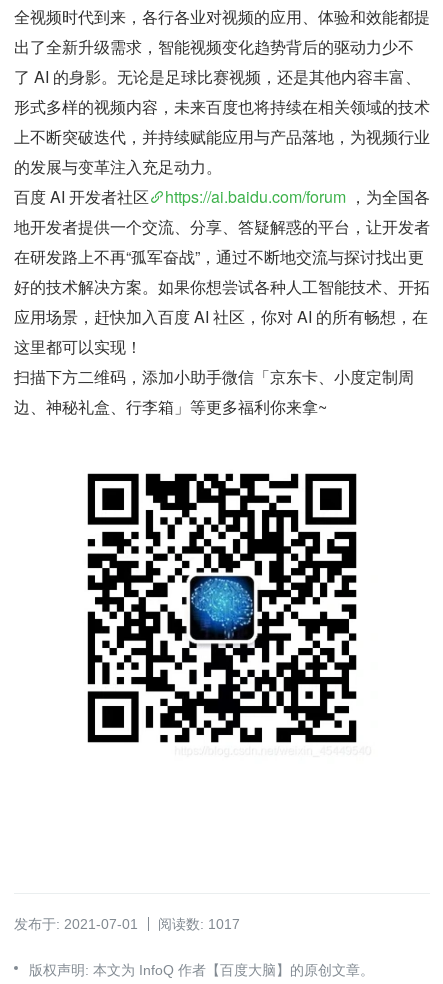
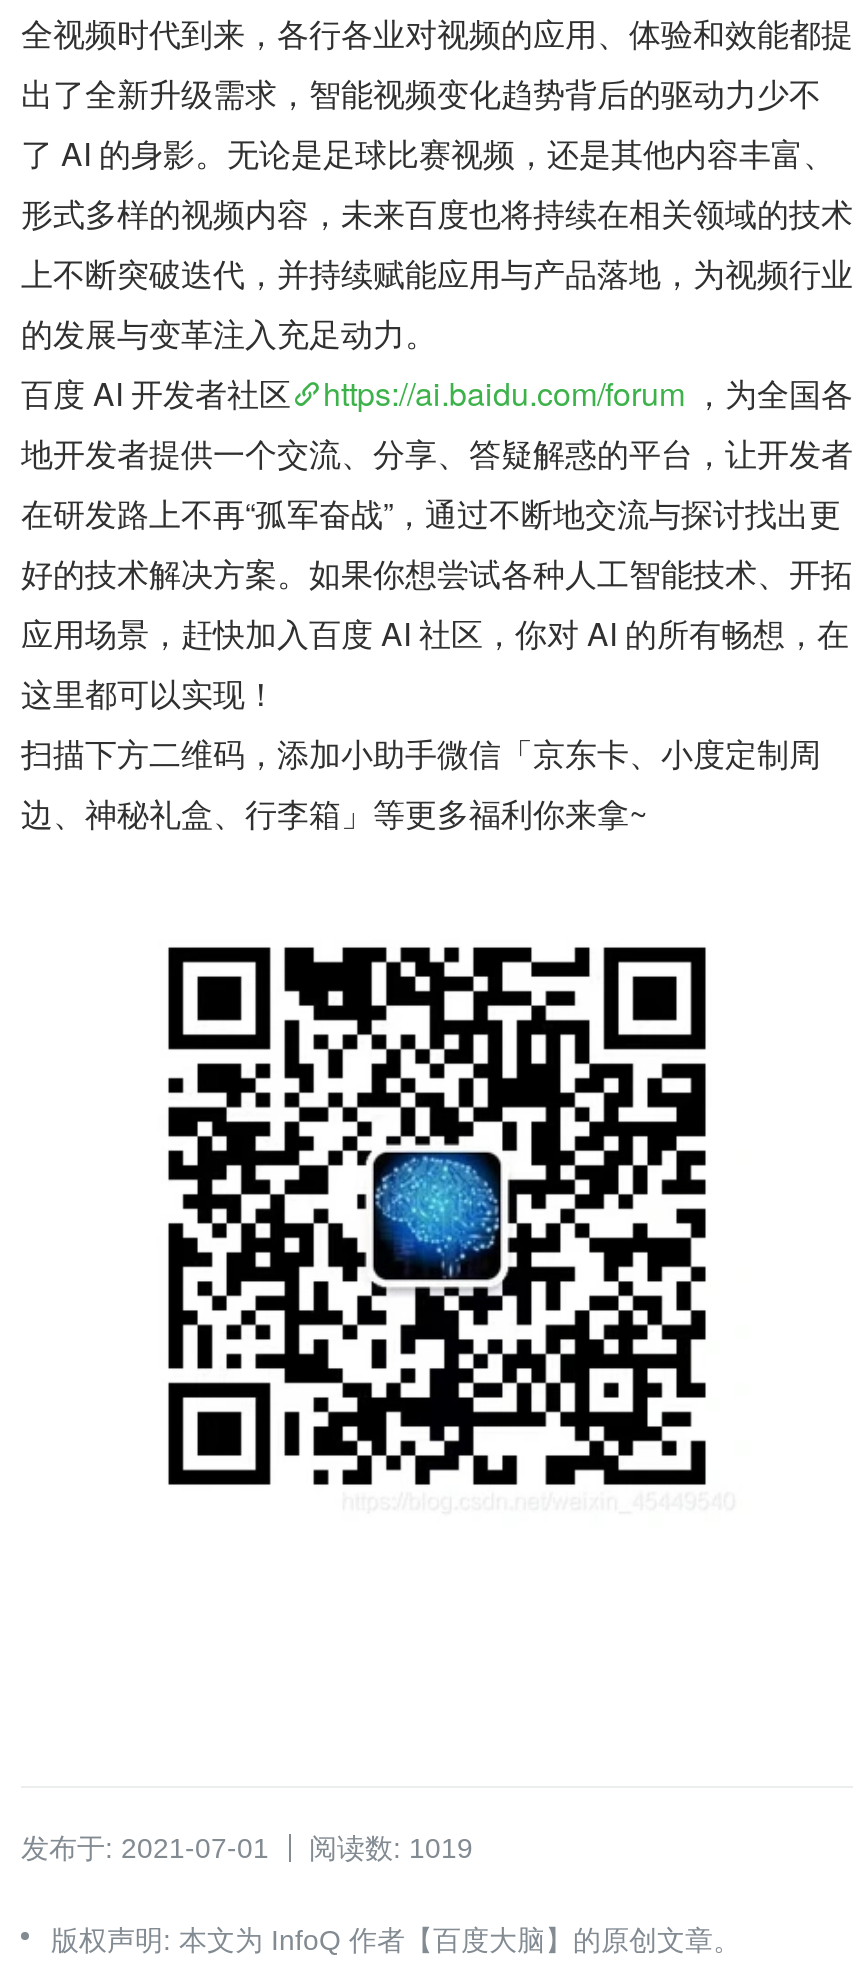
- 发布于: 2021-07-01 阅读数: 1017
+ 发布于: 2021-07-01 阅读数: 1019
